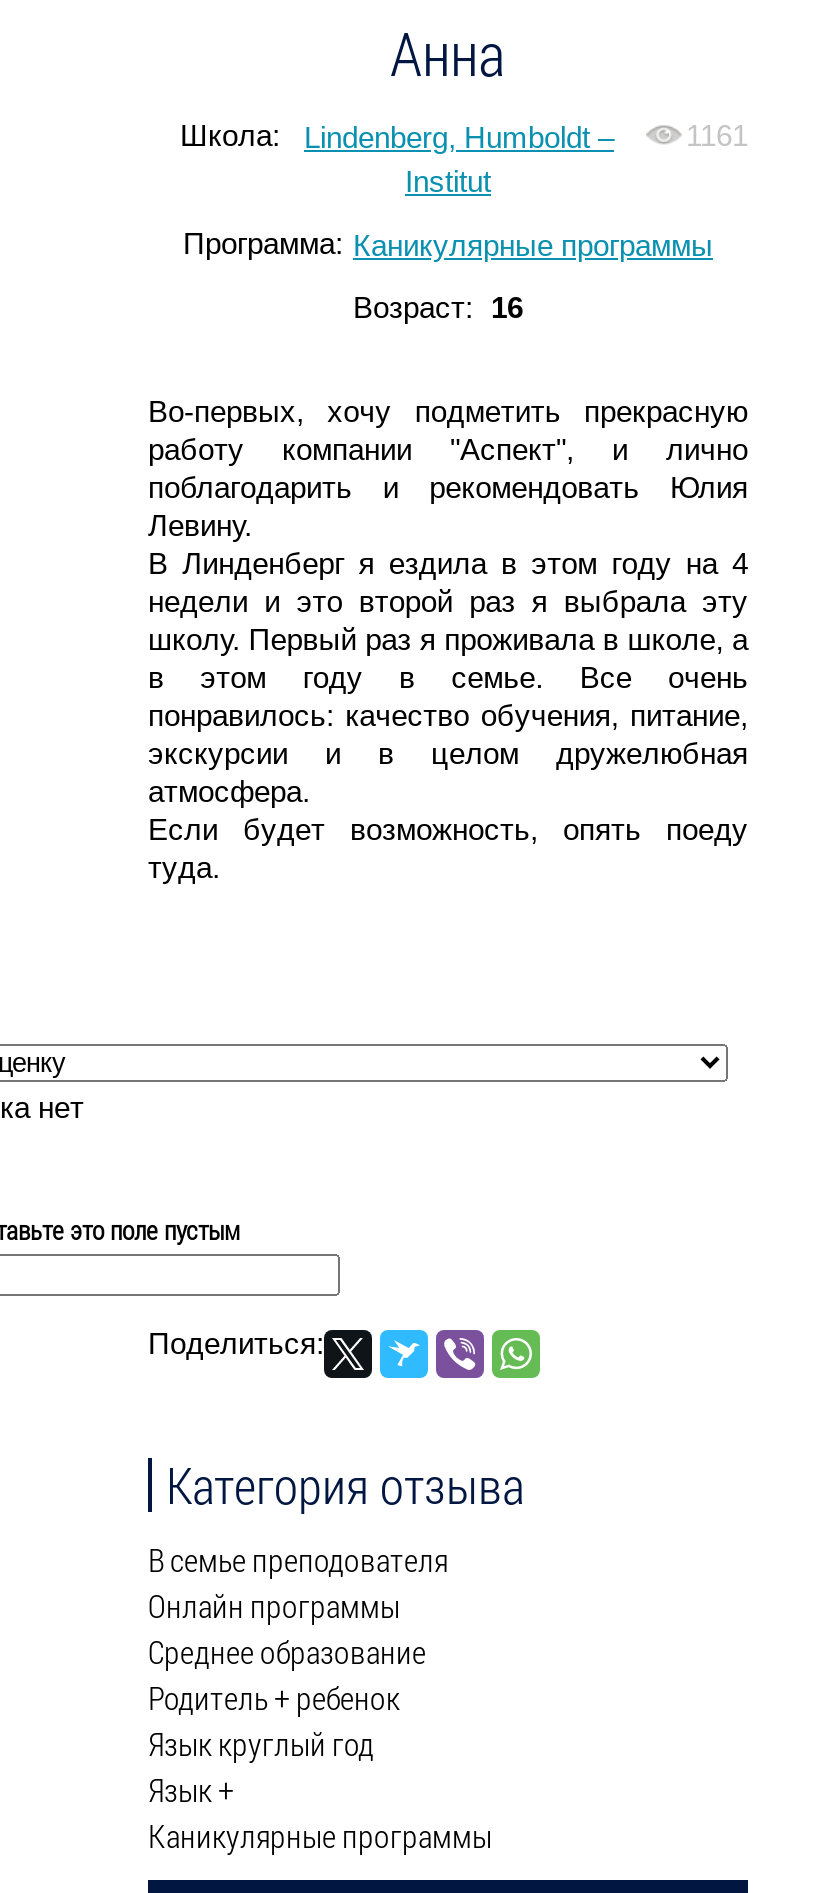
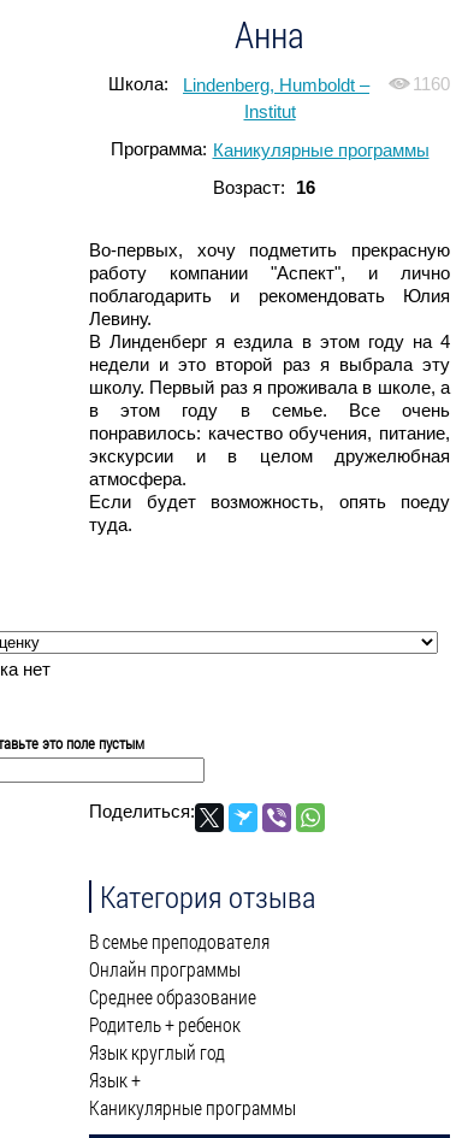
- 1161
+ 1160
